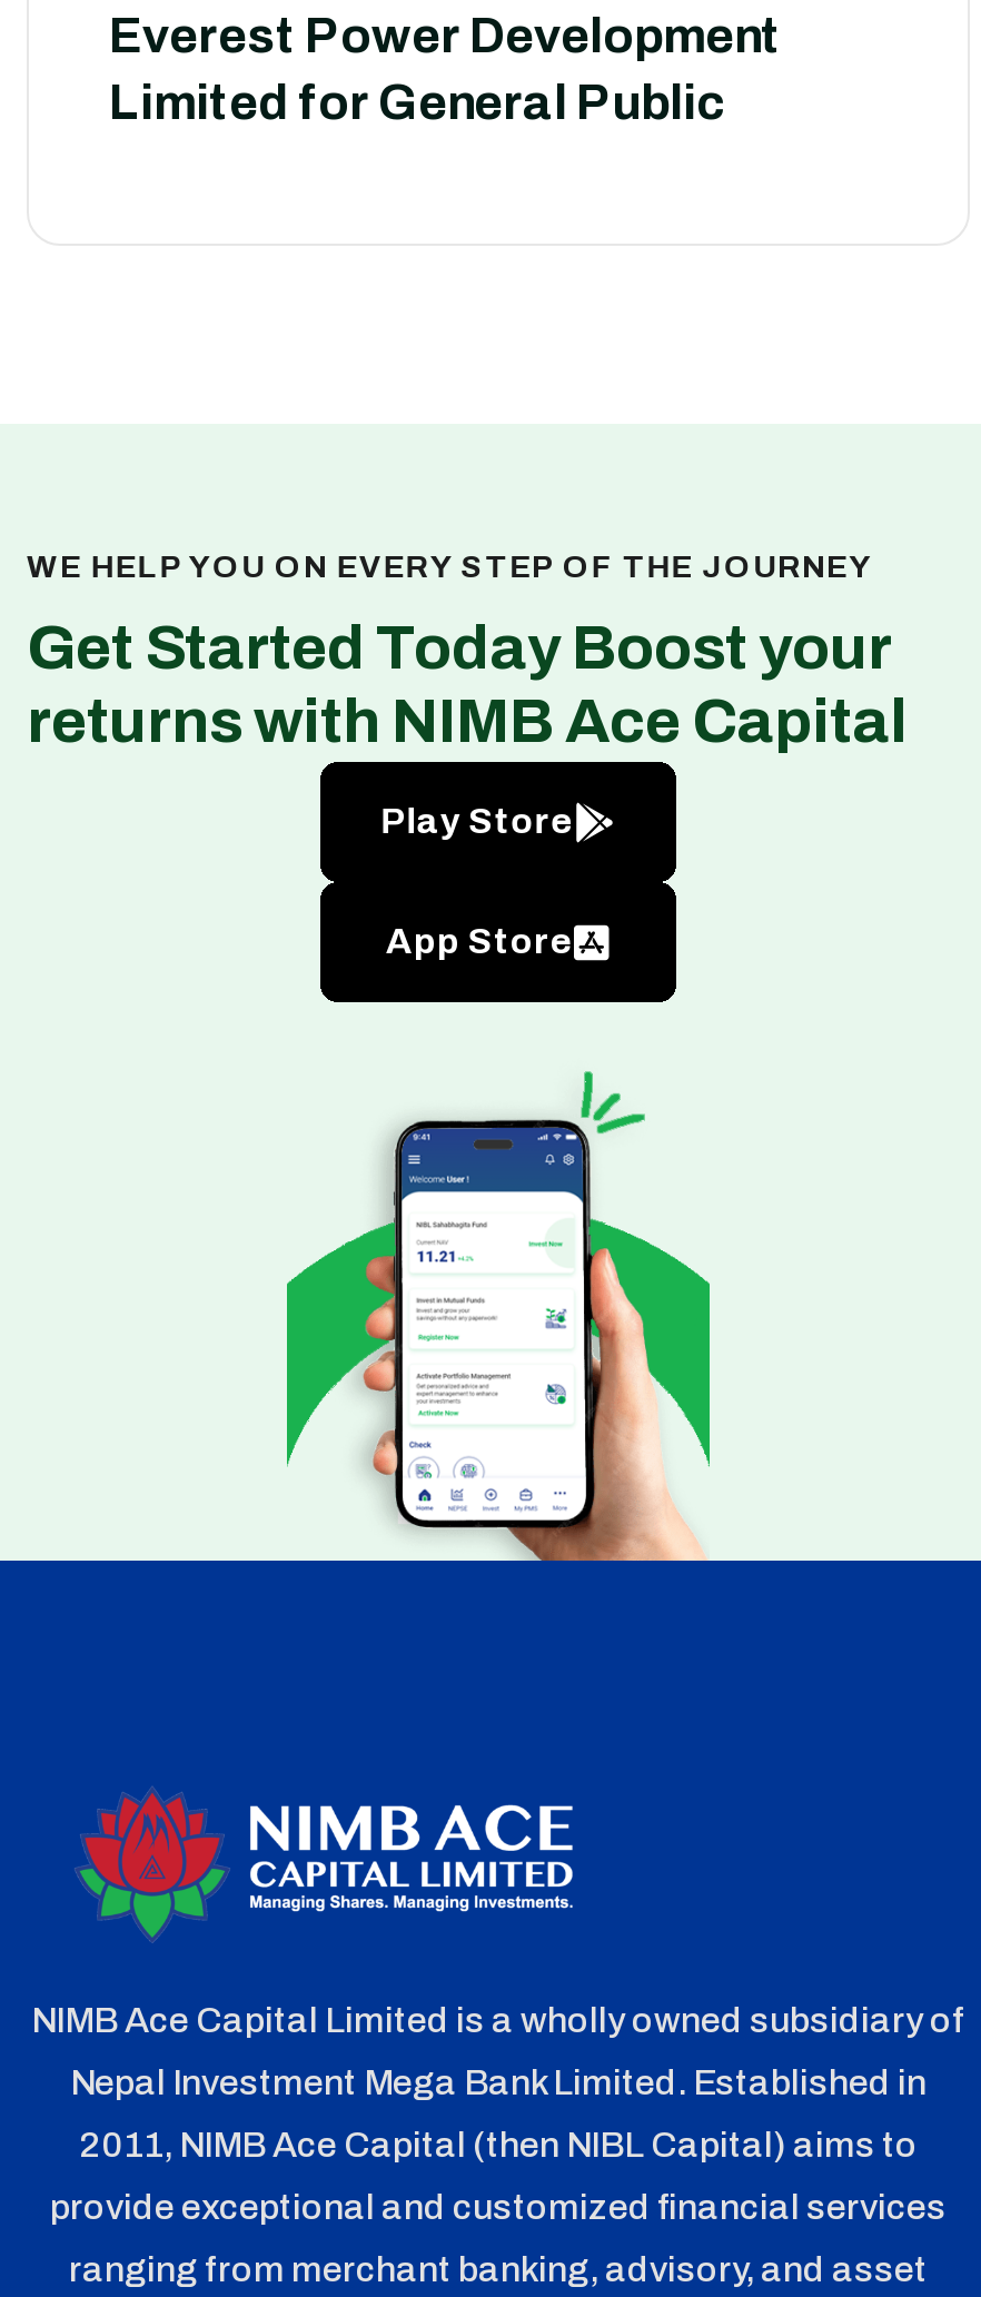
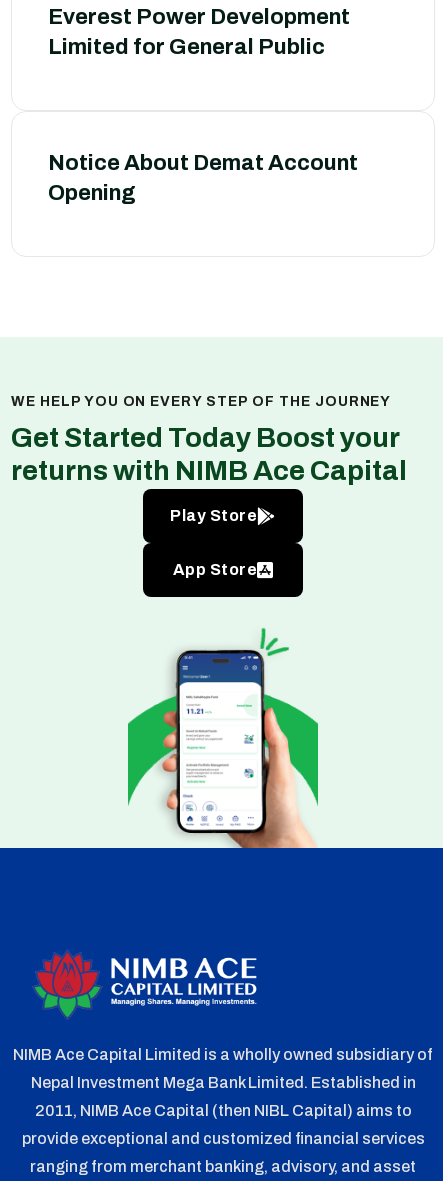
+ Notice About Demat Account
+ Opening
